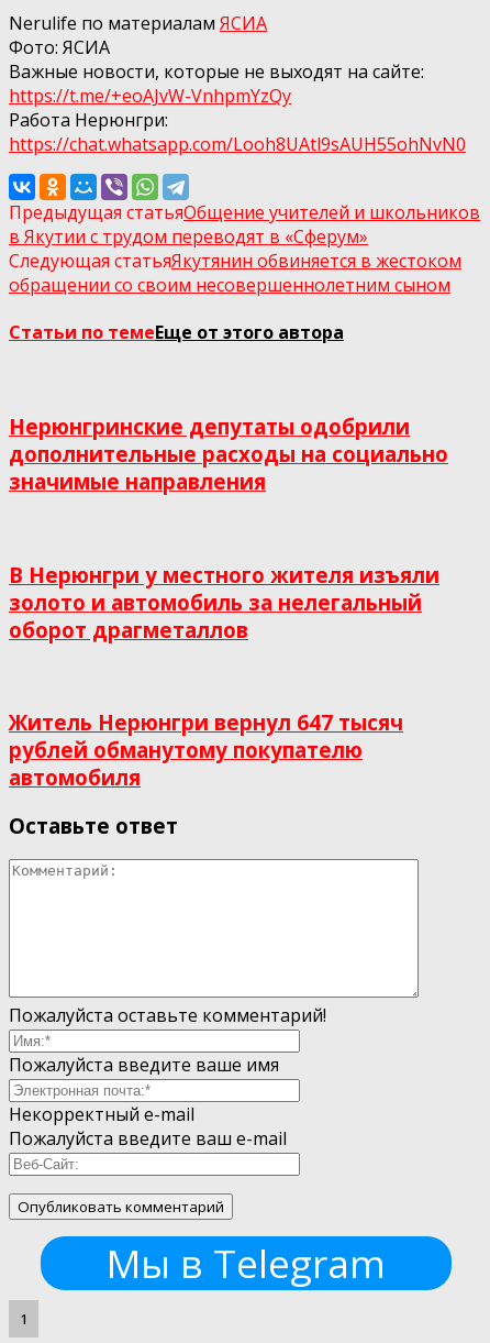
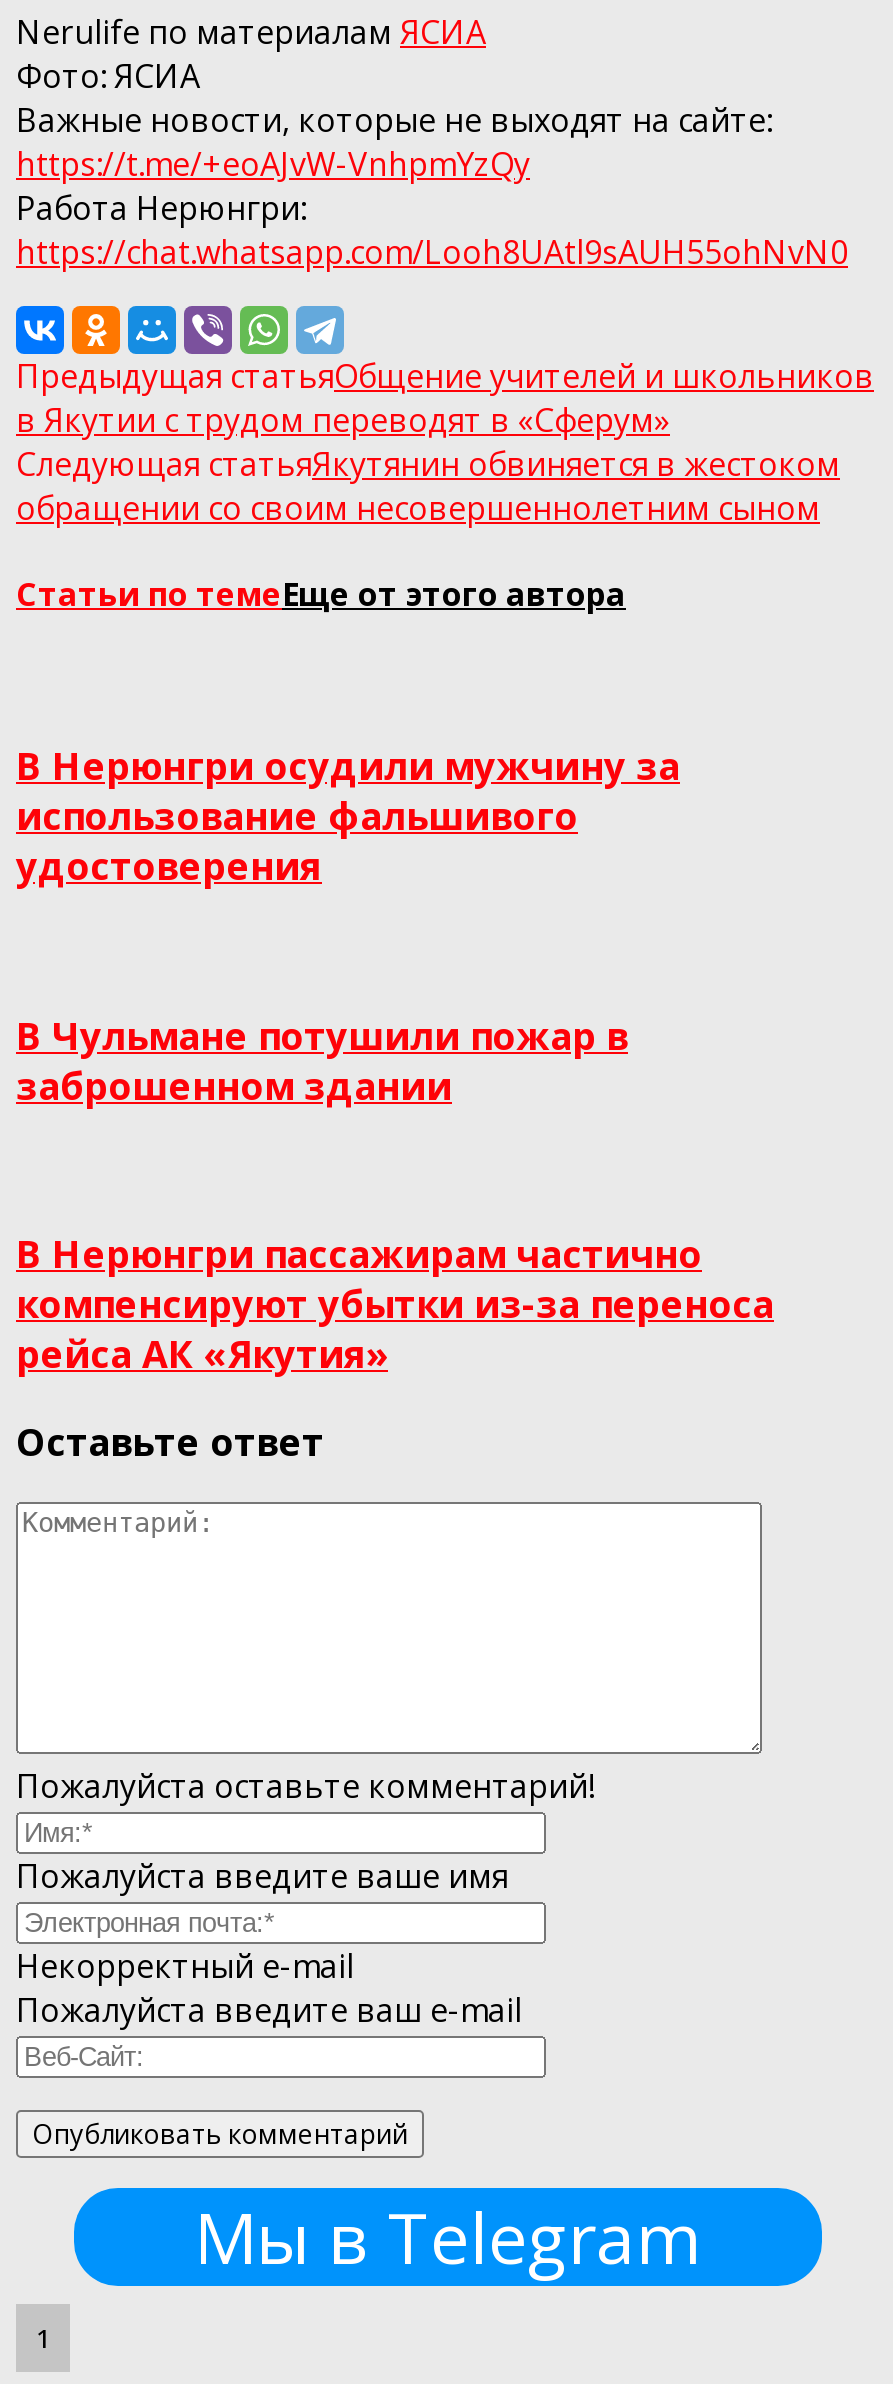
- Нерюнгринские депутаты одобрили
- дополнительные расходы на социально
- значимые направления
+ В Нерюнгри осудили мужчину за
+ использование фальшивого
+ удостоверения

- В Нерюнгри у местного жителя изъяли
- золото и автомобиль за нелегальный
- оборот драгметаллов
+ В Чульмане потушили пожар в
+ заброшенном здании

- Житель Нерюнгри вернул 647 тысяч
- рублей обманутому покупателю
- автомобиля
+ В Нерюнгри пассажирам частично
+ компенсируют убытки из-за переноса
+ рейса АК «Якутия»
